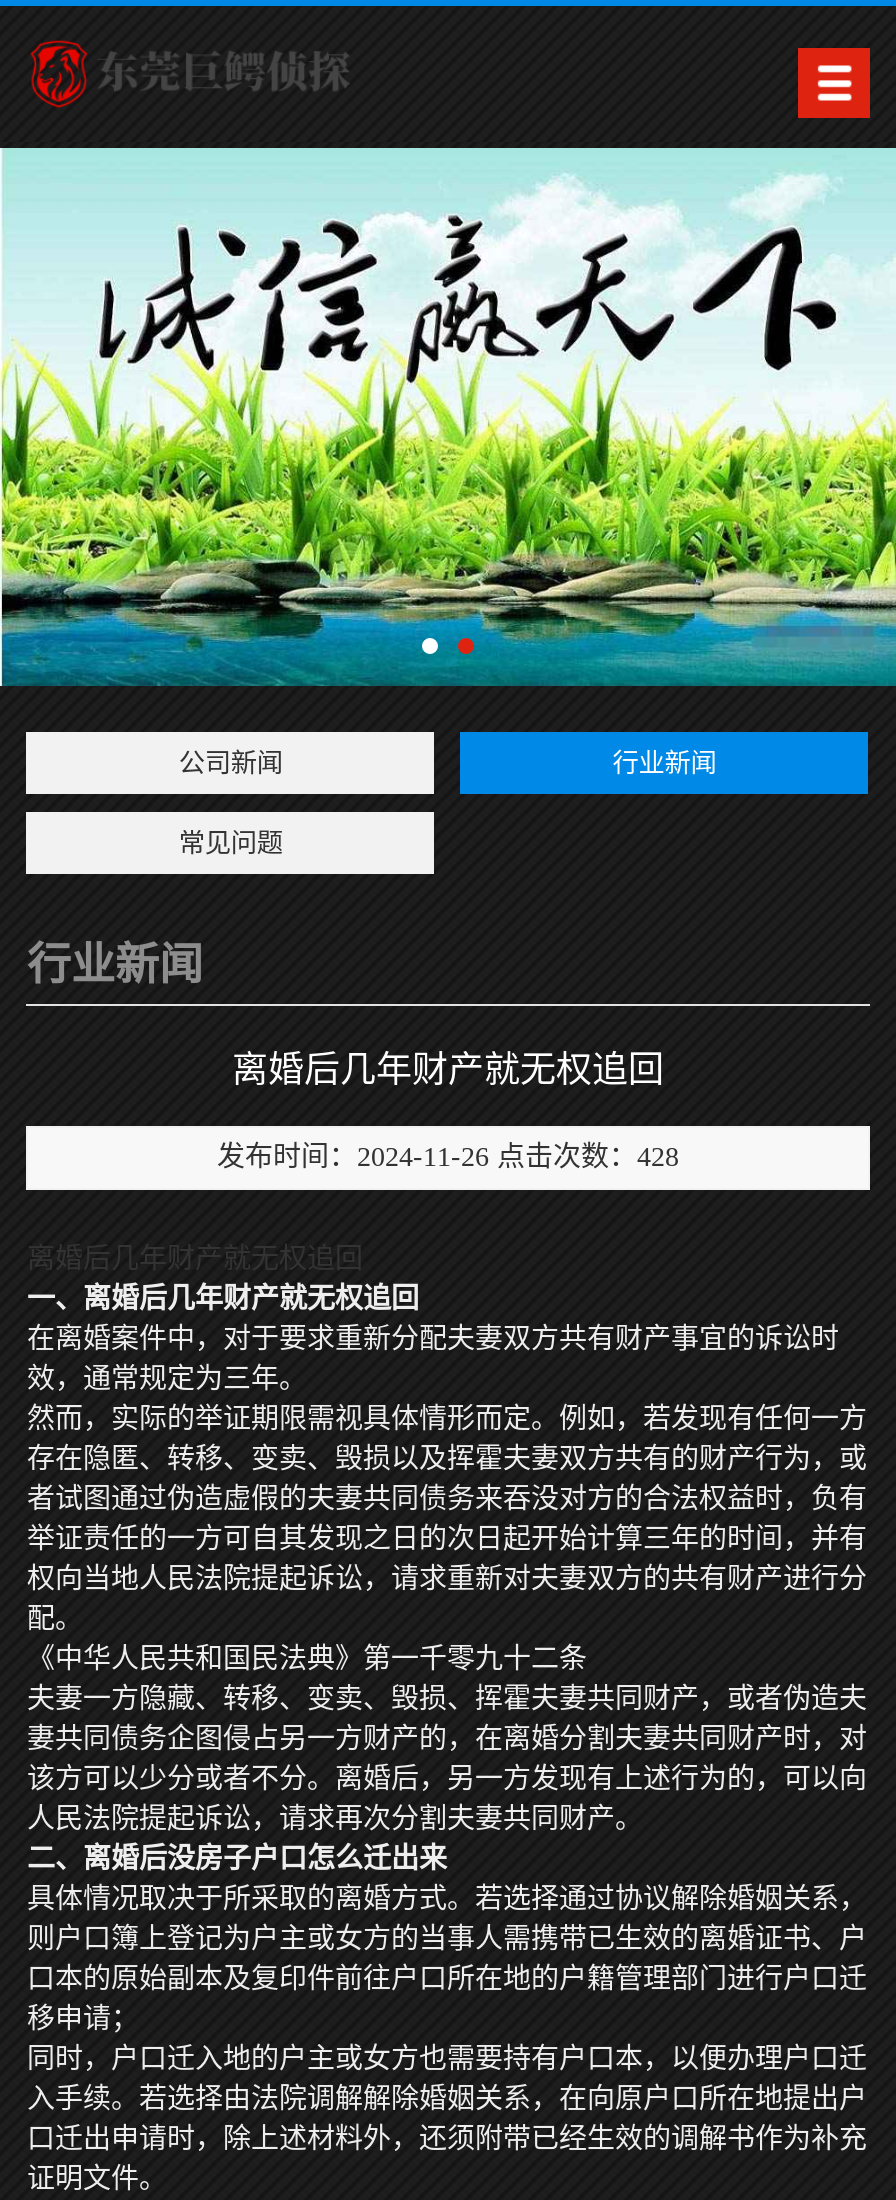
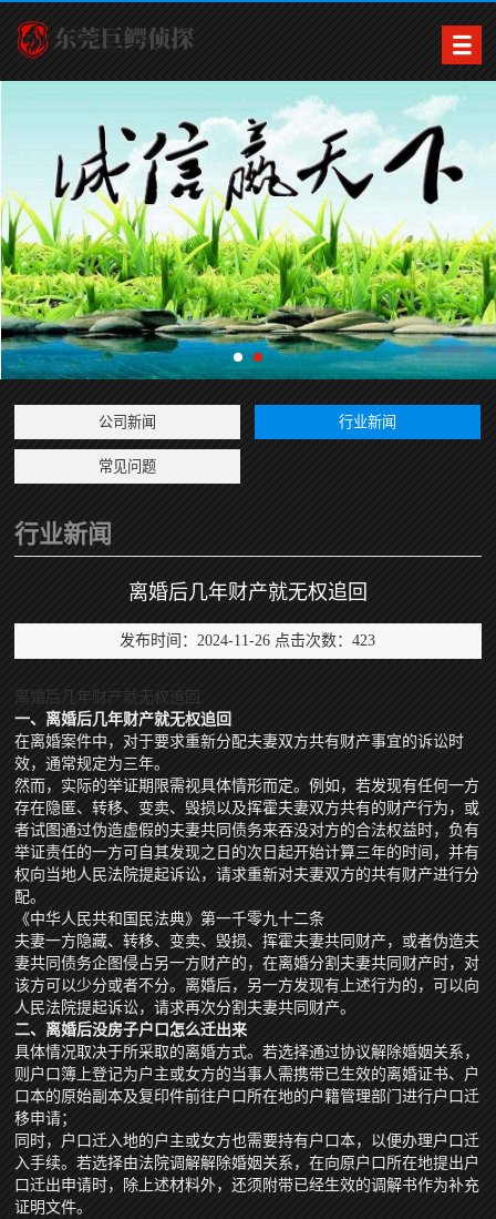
- 发布时间：2024-11-26 点击次数：428
+ 发布时间：2024-11-26 点击次数：423
